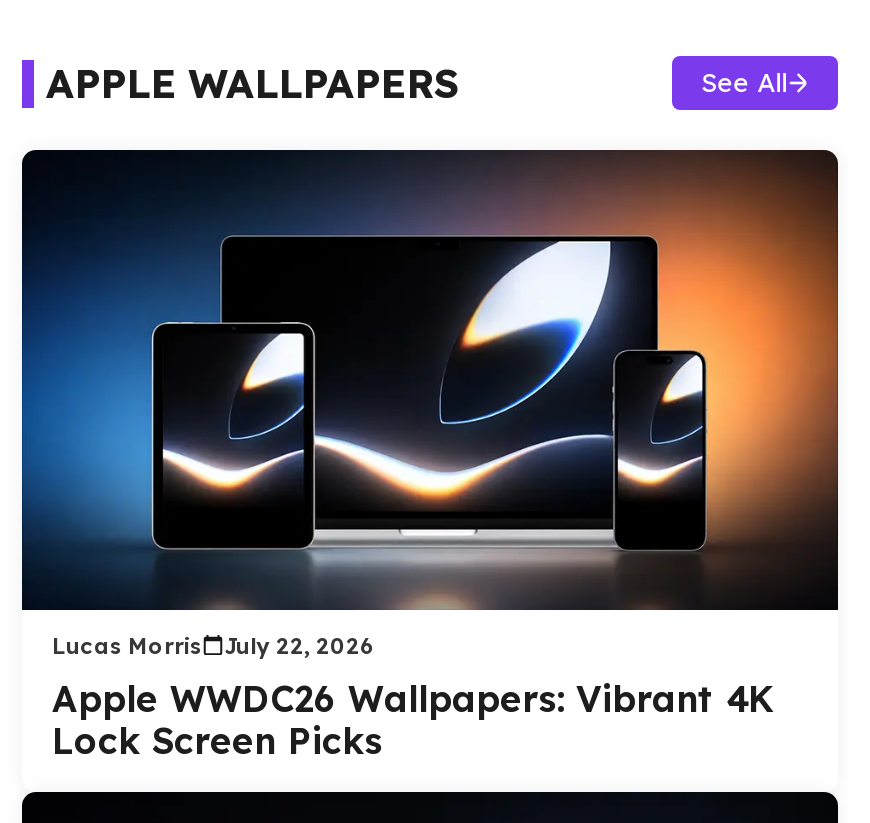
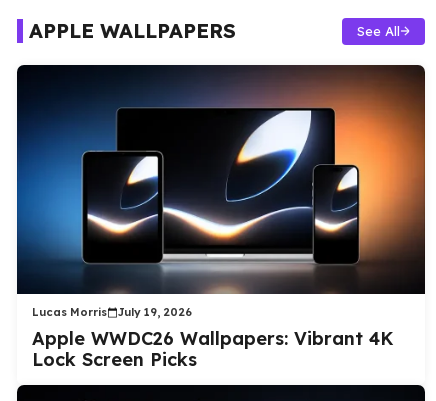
- Lucas Morris July 22, 2026
+ Lucas Morris July 19, 2026
